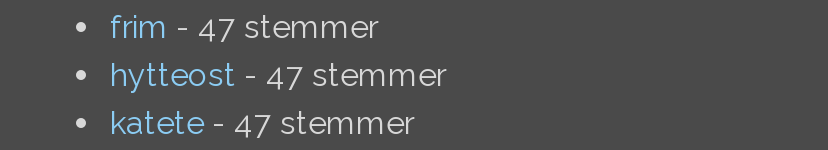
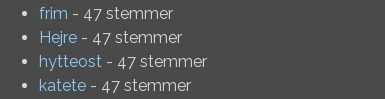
+ Hejre - 47 stemmer
